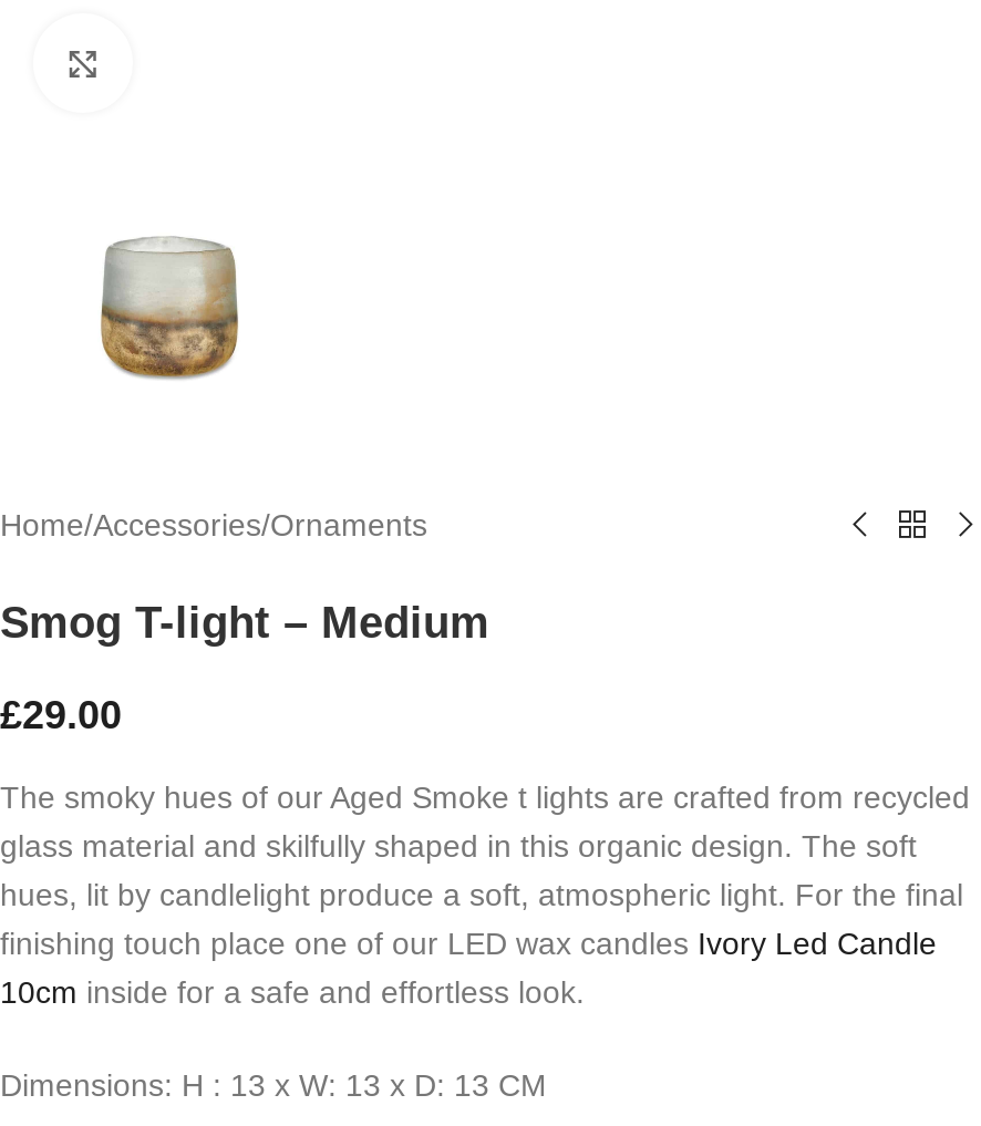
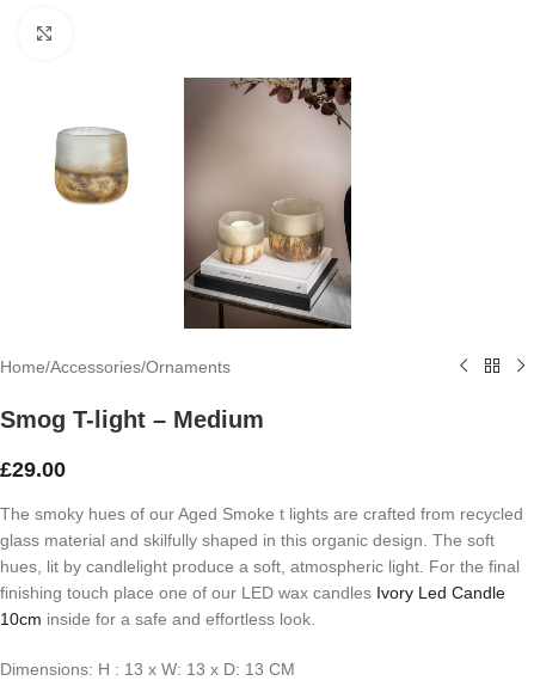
+ [image]
